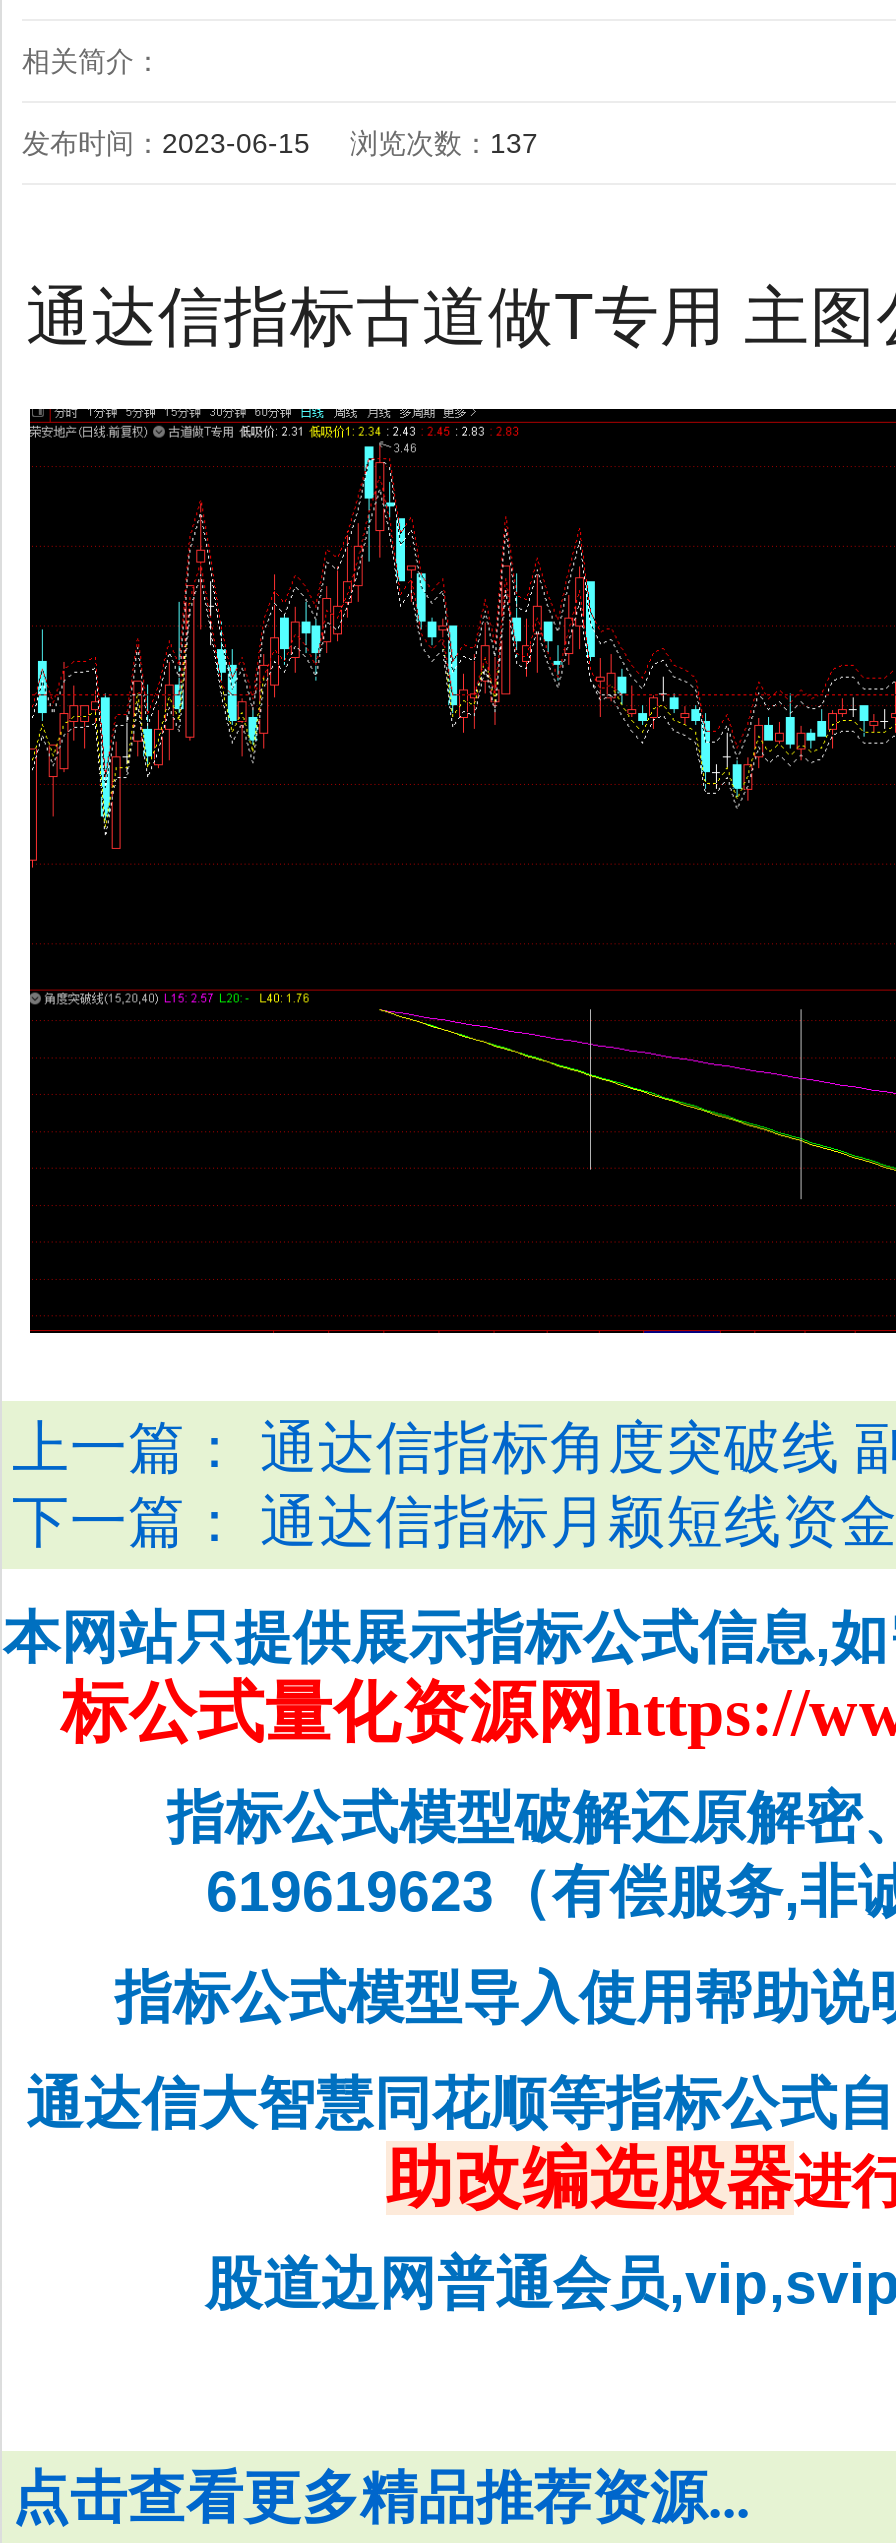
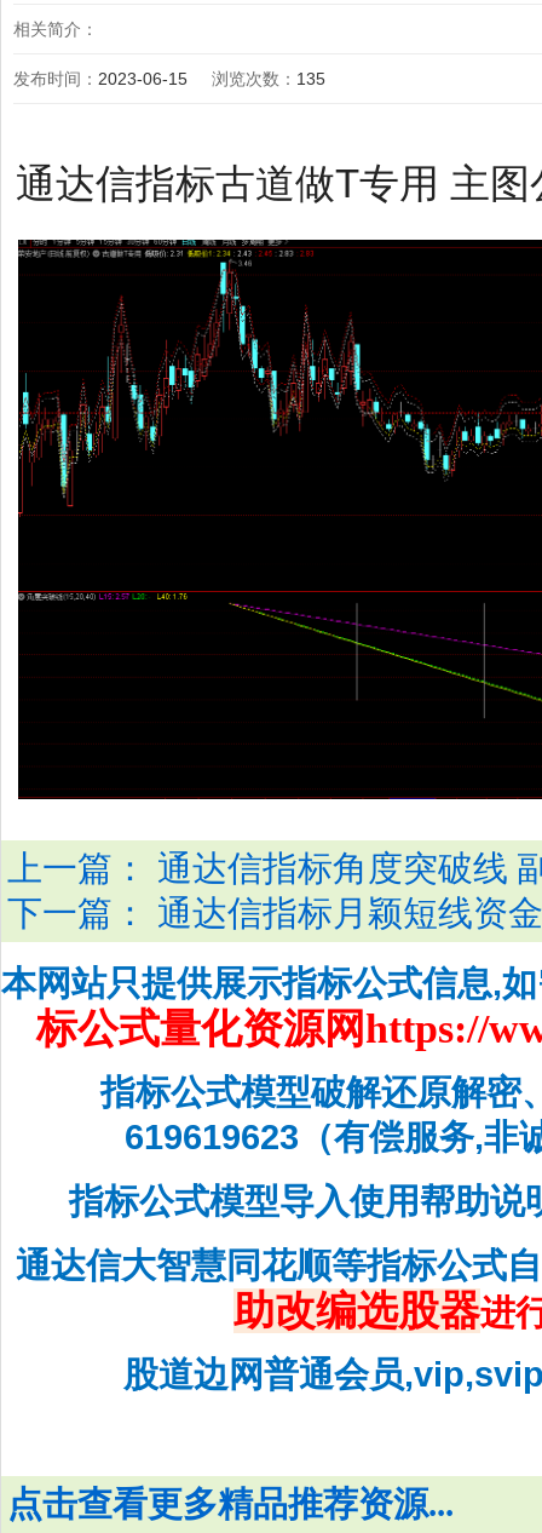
- 发布时间：2023-06-15 浏览次数：137
+ 发布时间：2023-06-15 浏览次数：135
